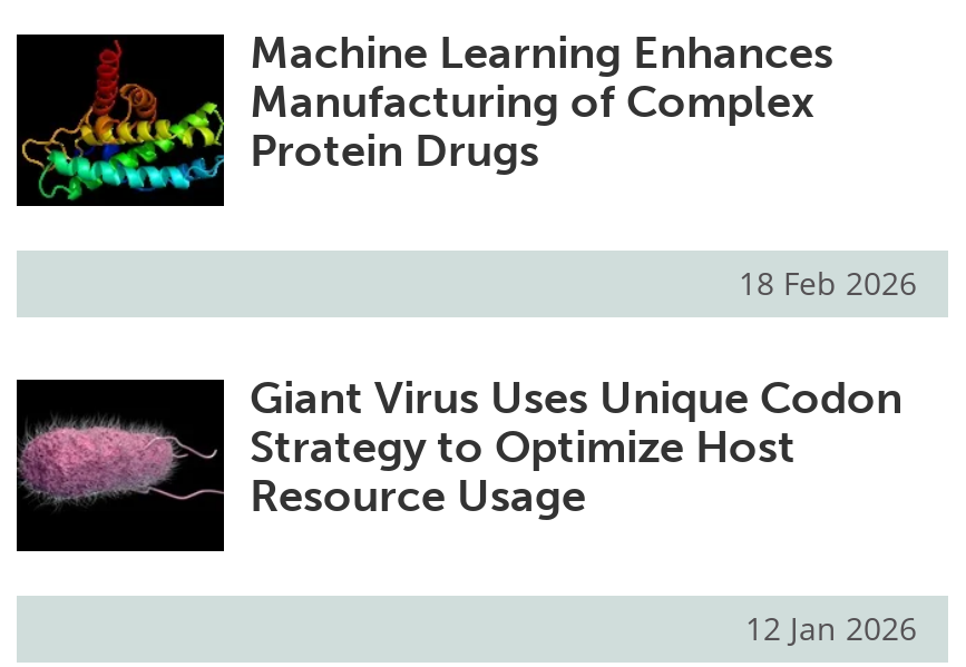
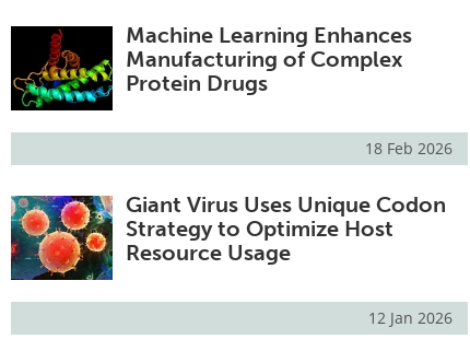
- [image]
+ [image]
